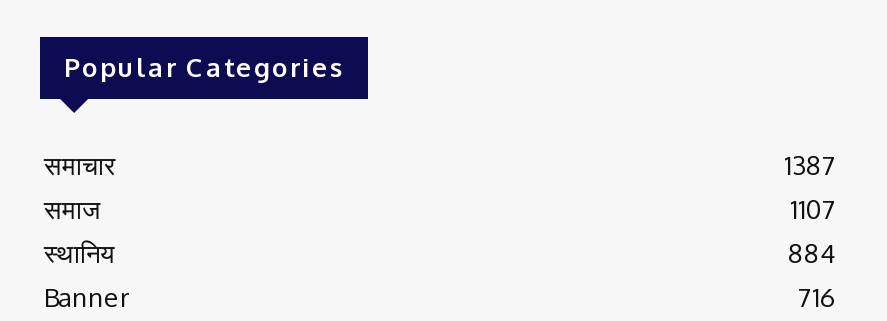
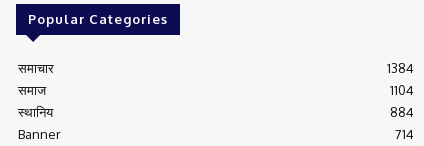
- 1387
+ 1384

- 1107
+ 1104

- 716
+ 714
